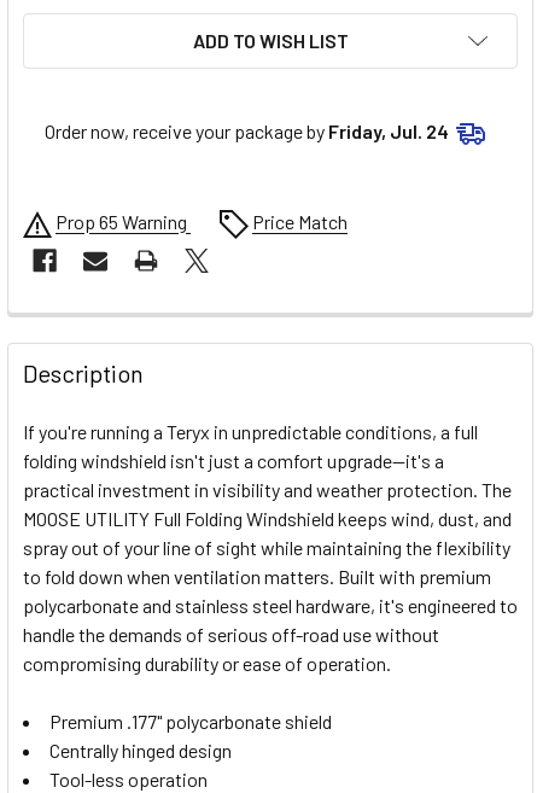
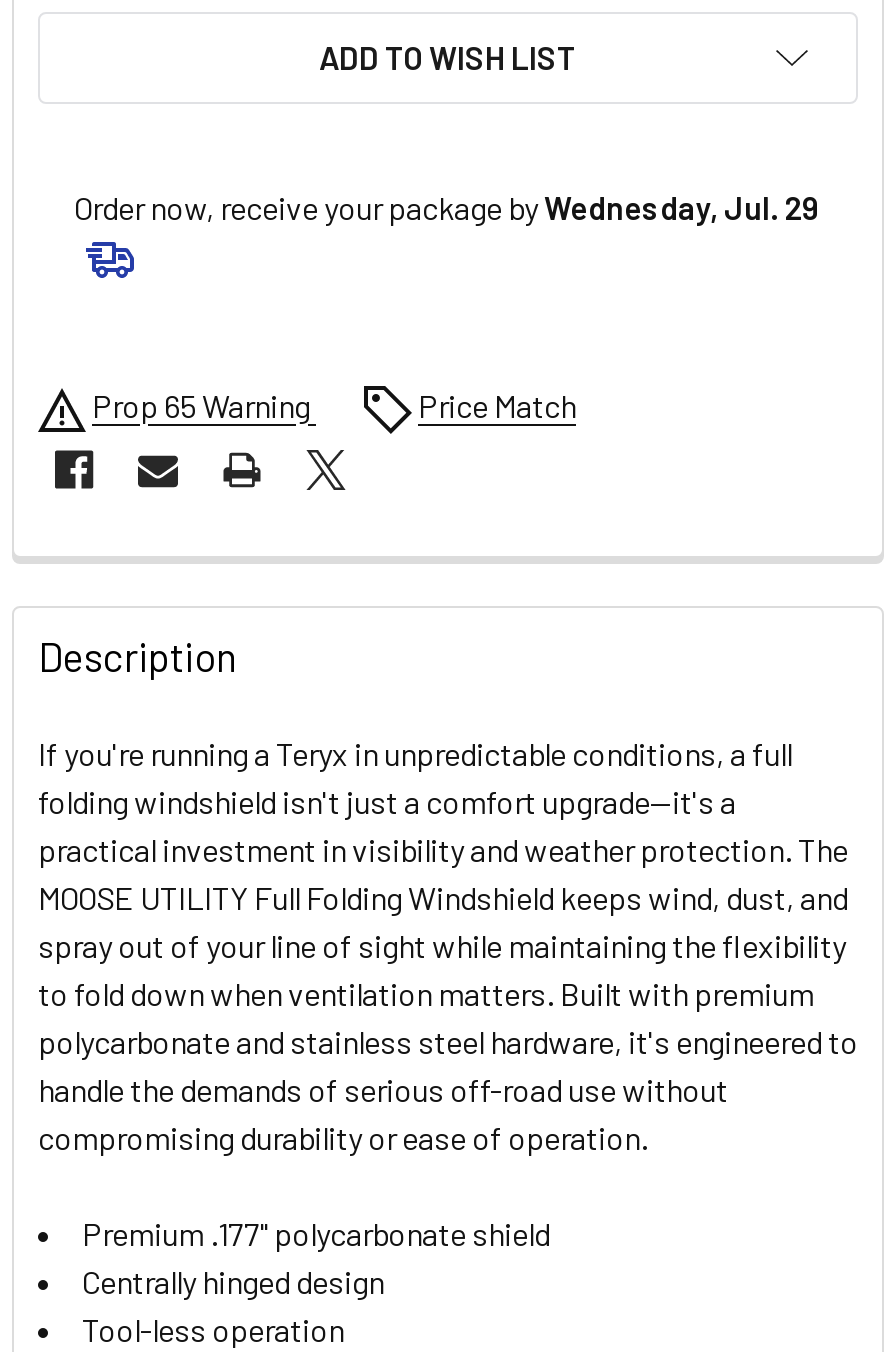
- Order now, receive your package by Friday, Jul. 24
+ Order now, receive your package by Wednesday, Jul. 29
